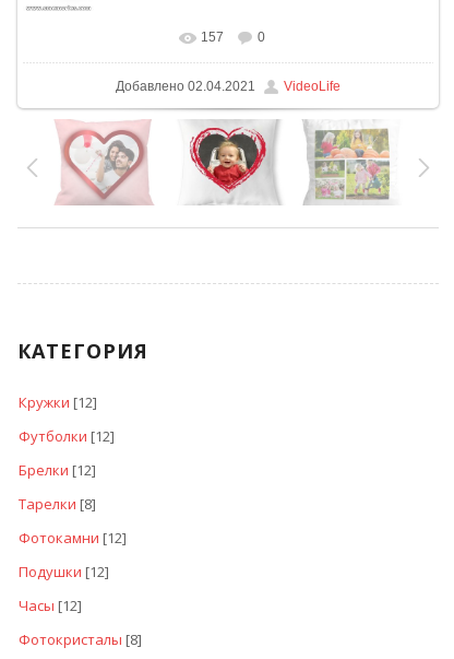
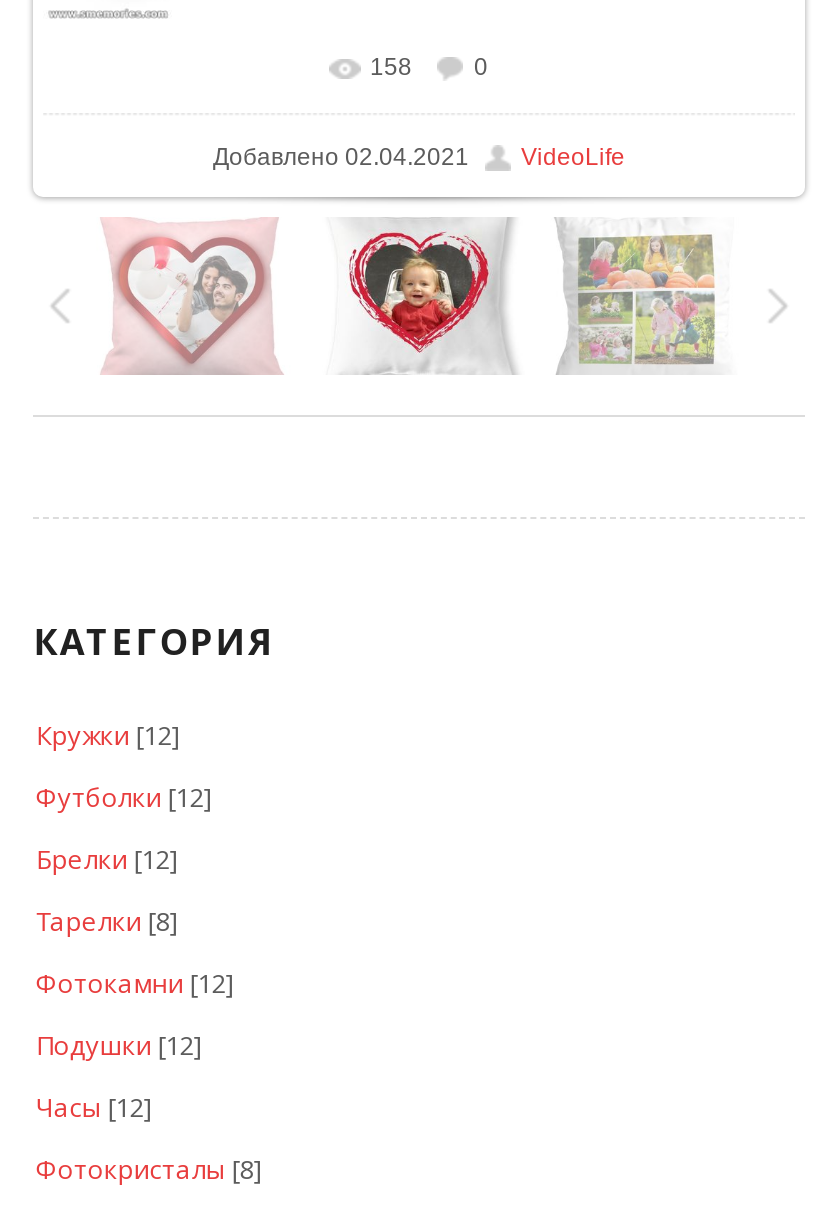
- 157
+ 158
